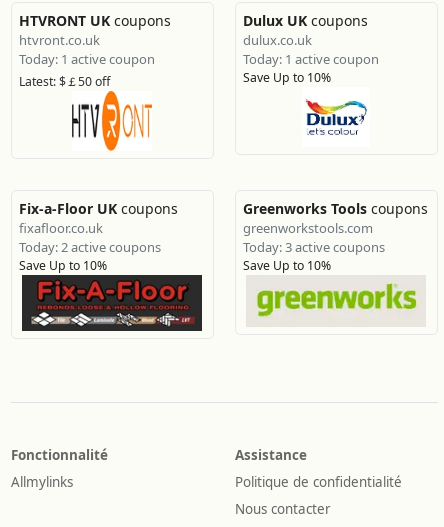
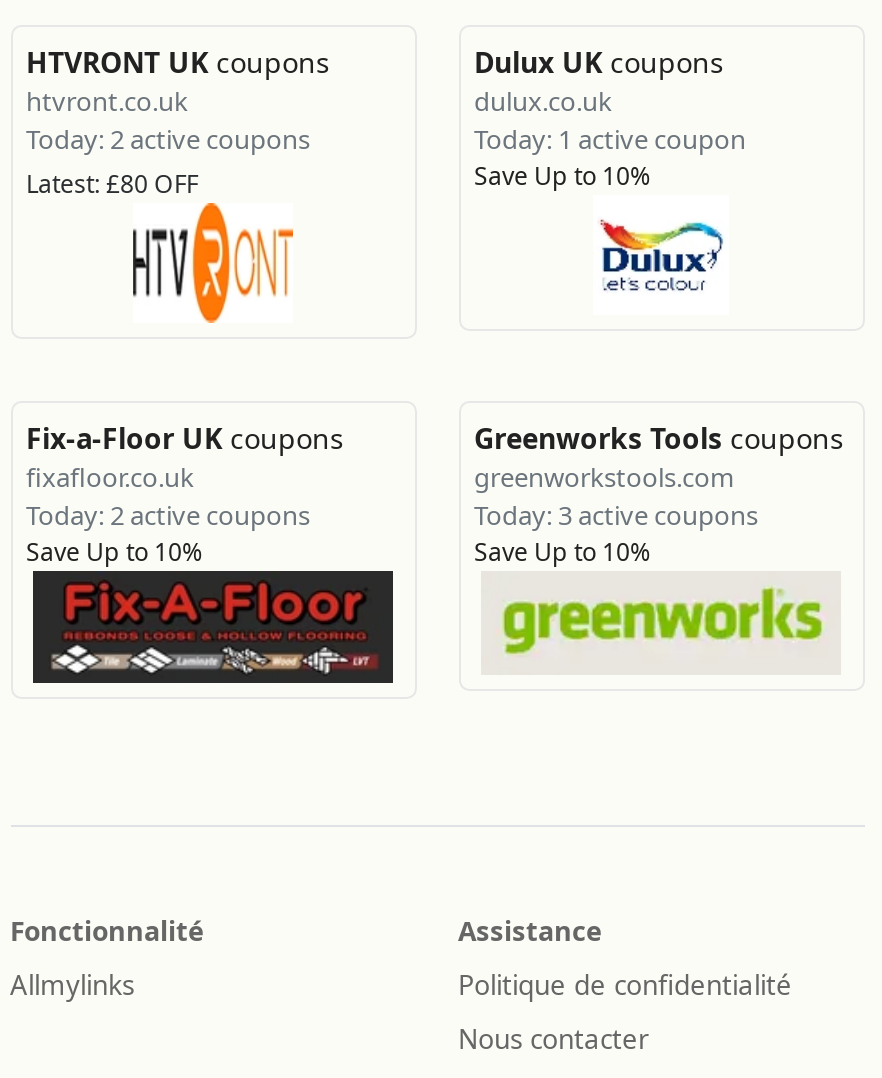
- Today: 1 active coupon
- Latest: $￡50 off
+ Today: 2 active coupons
+ Latest: £80 OFF
